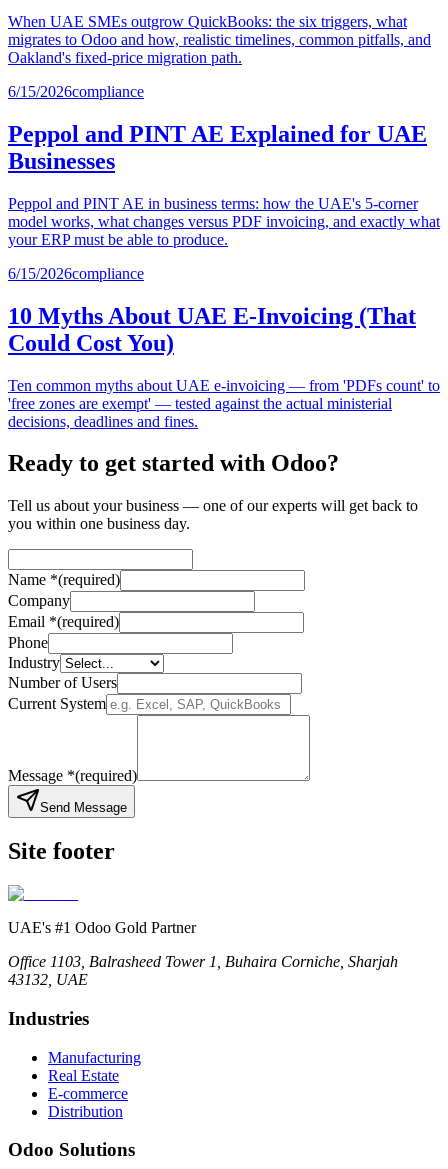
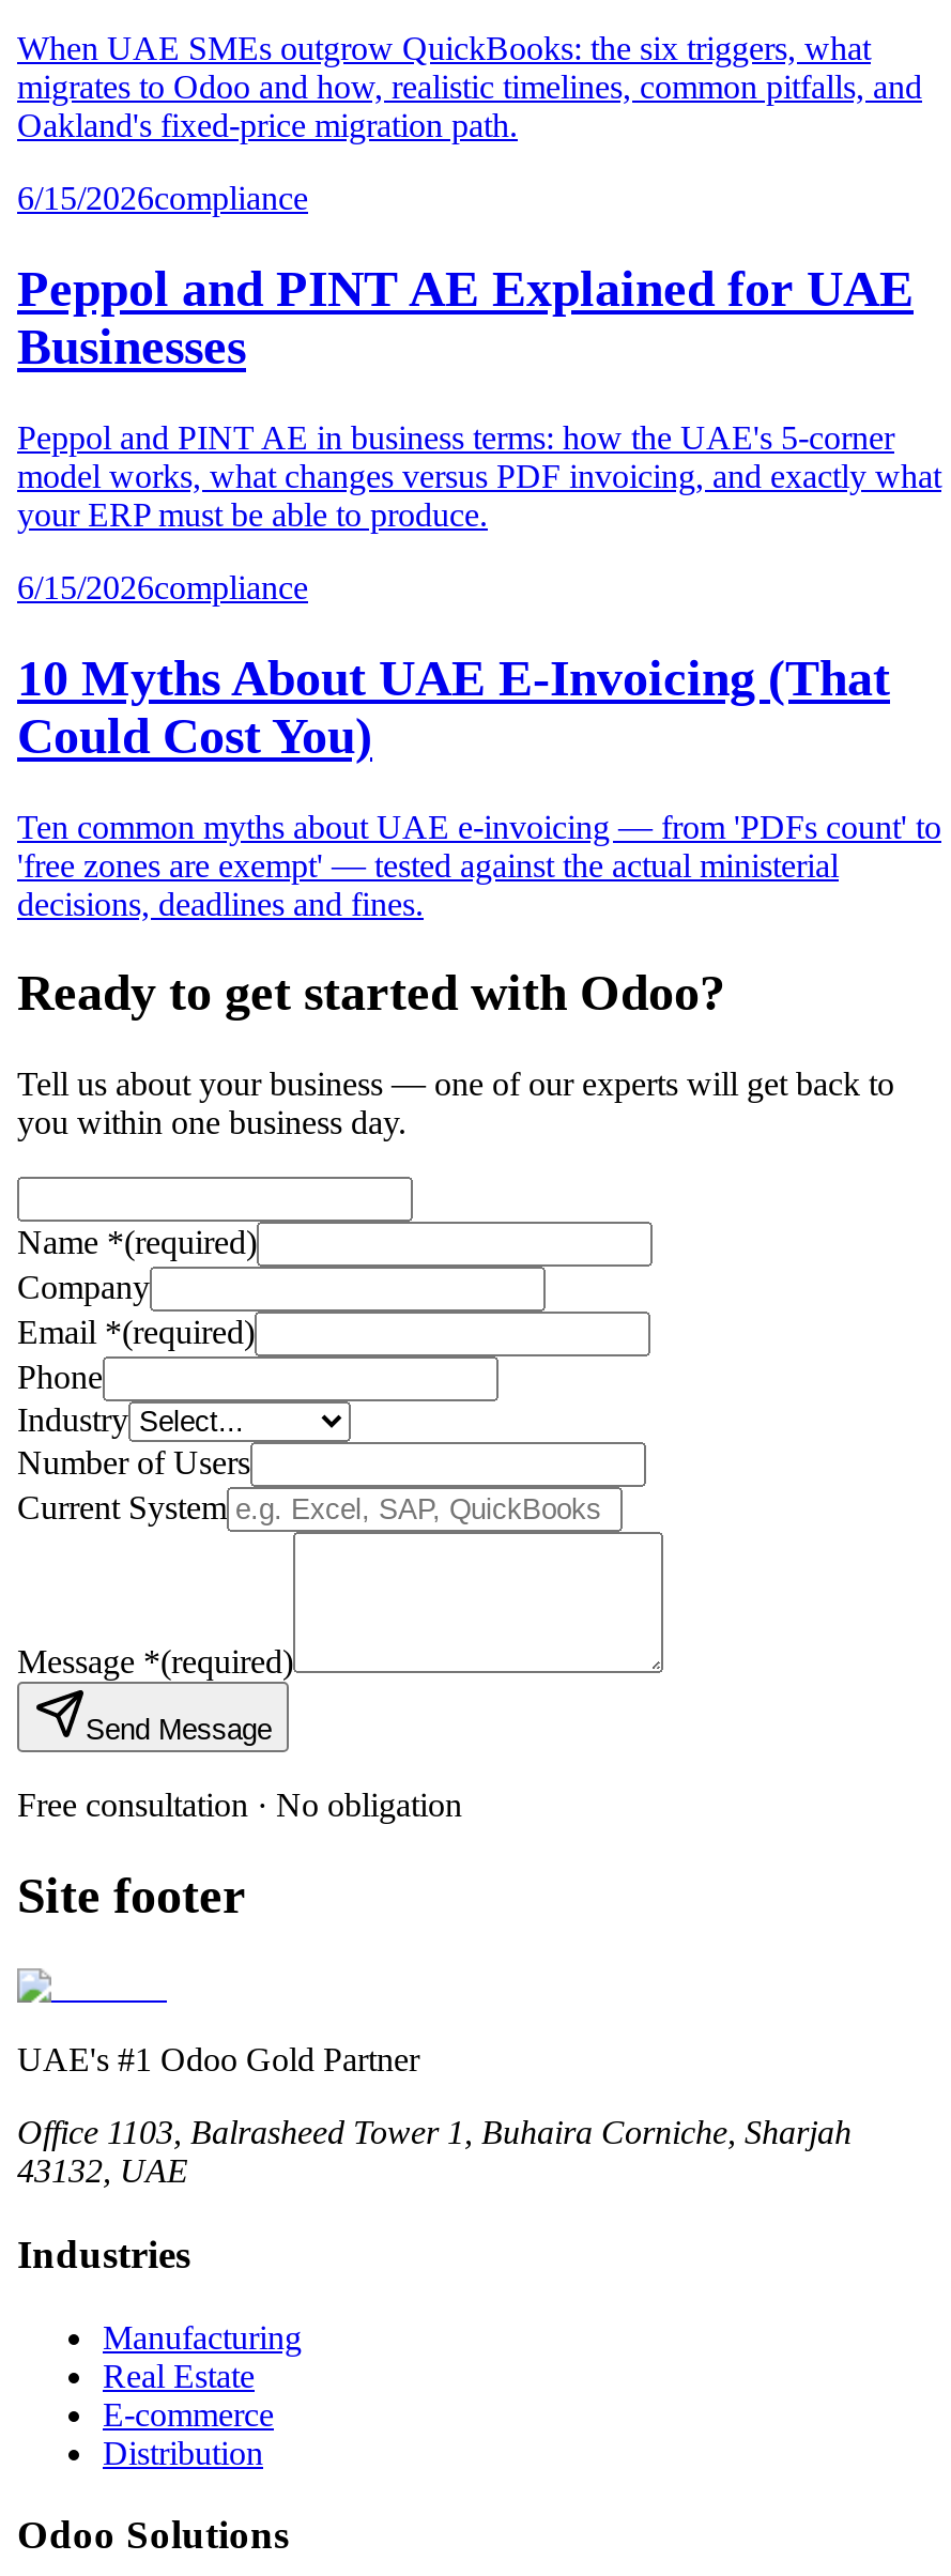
+ Free consultation · No obligation
